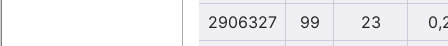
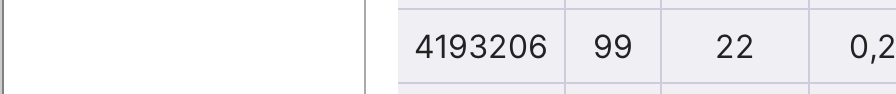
- 2906327 99
+ 4193206 99

- 23
+ 22
